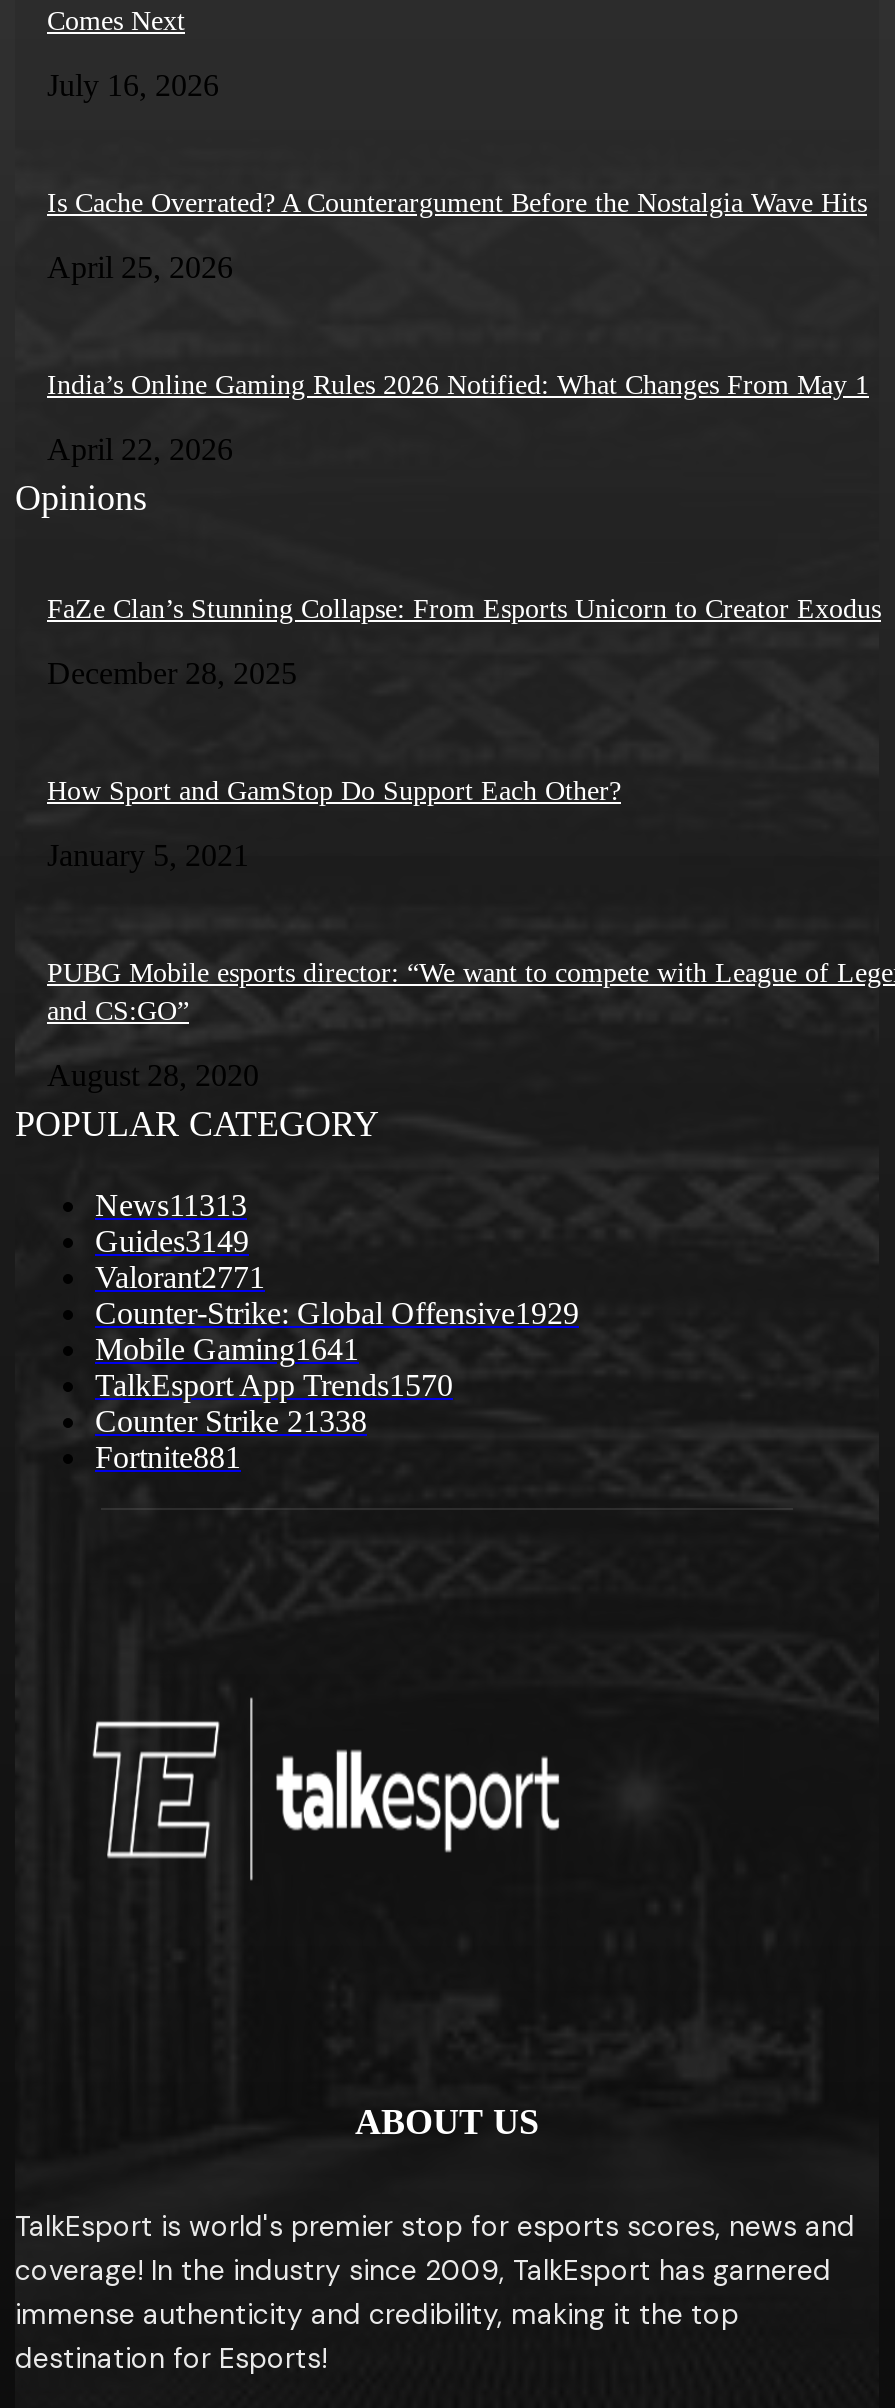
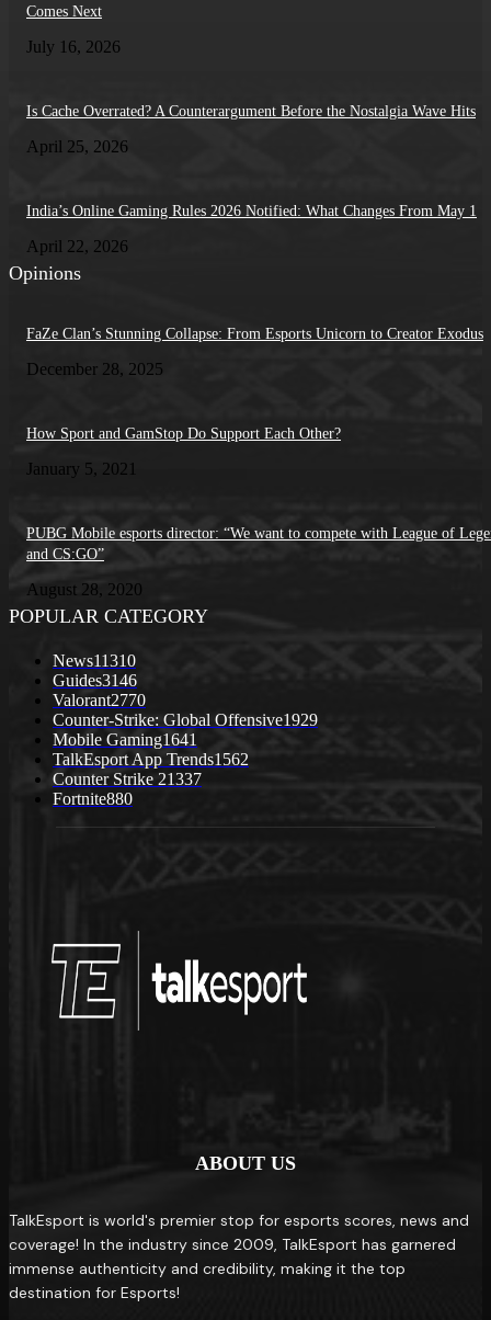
- News11313
+ News11310

- Guides3149
+ Guides3146

- Valorant2771
+ Valorant2770

- TalkEsport App Trends1570
+ TalkEsport App Trends1562

- Counter Strike 21338
+ Counter Strike 21337

- Fortnite881
+ Fortnite880
